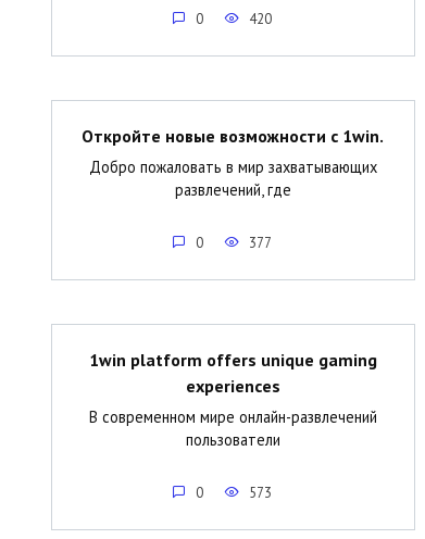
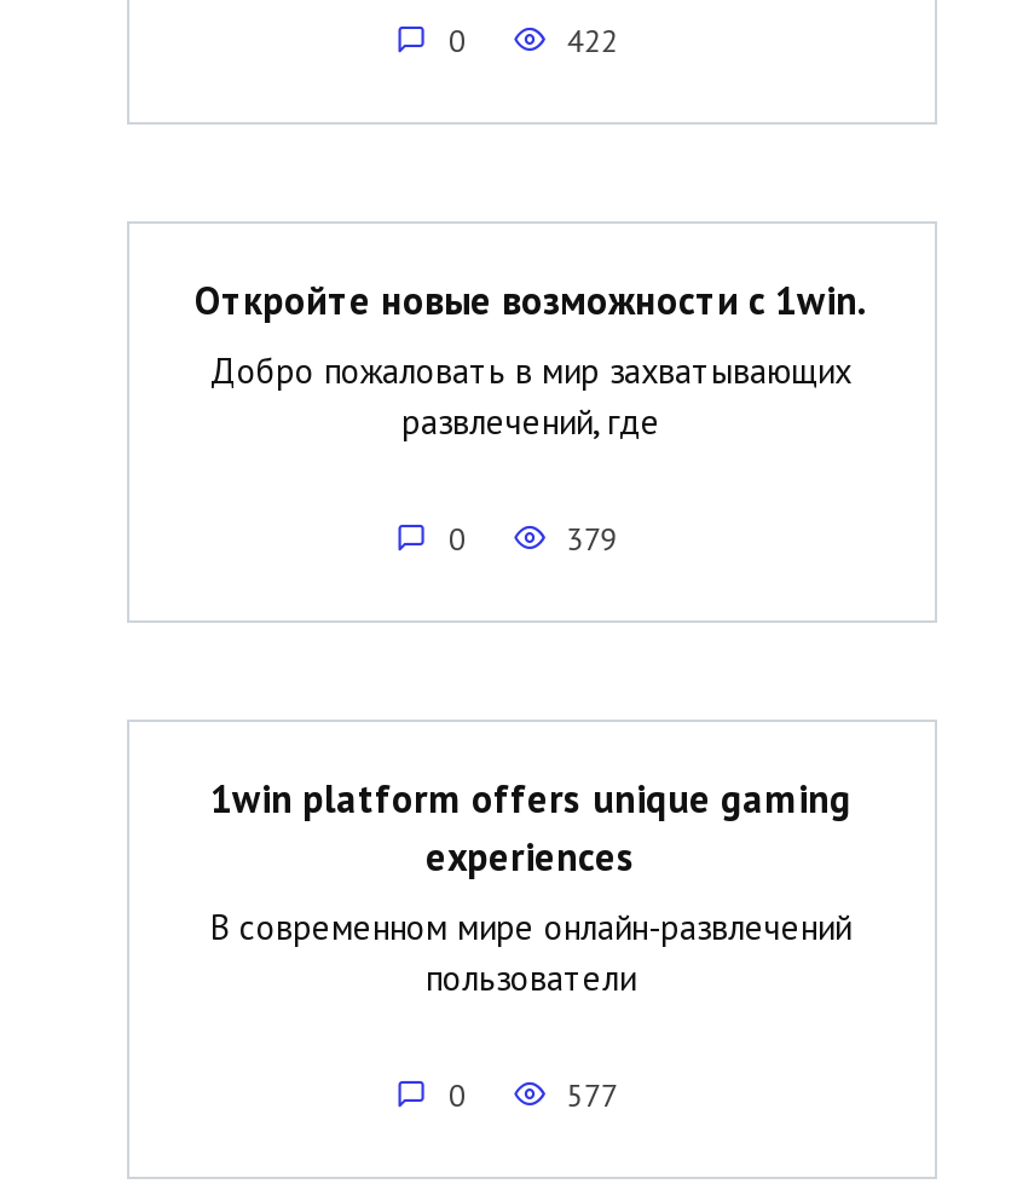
- 420
+ 422

- 377
+ 379

- 573
+ 577
